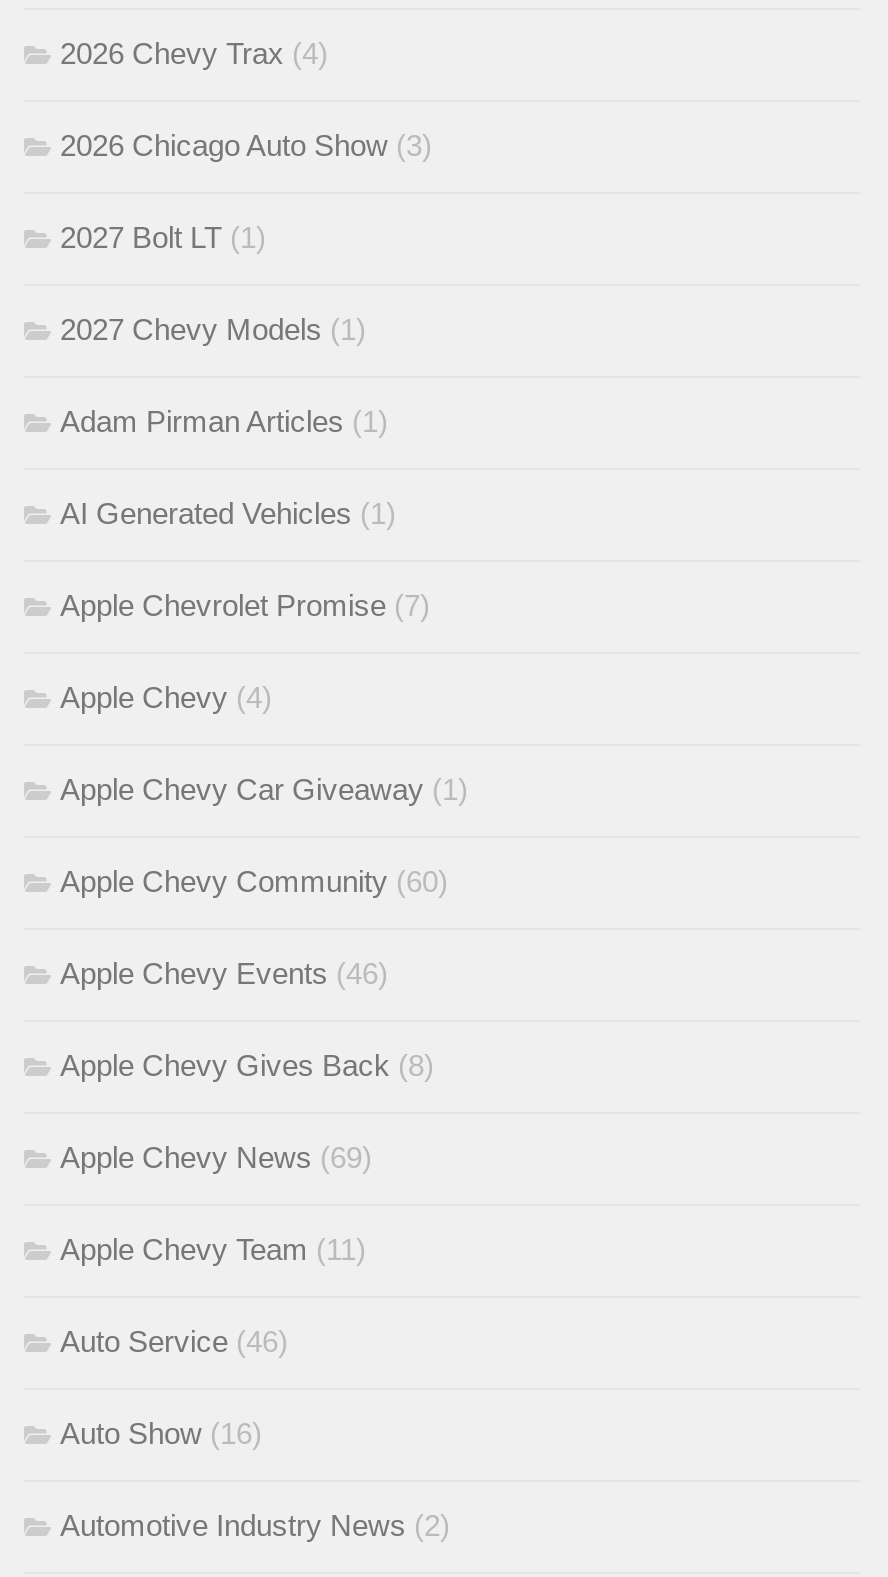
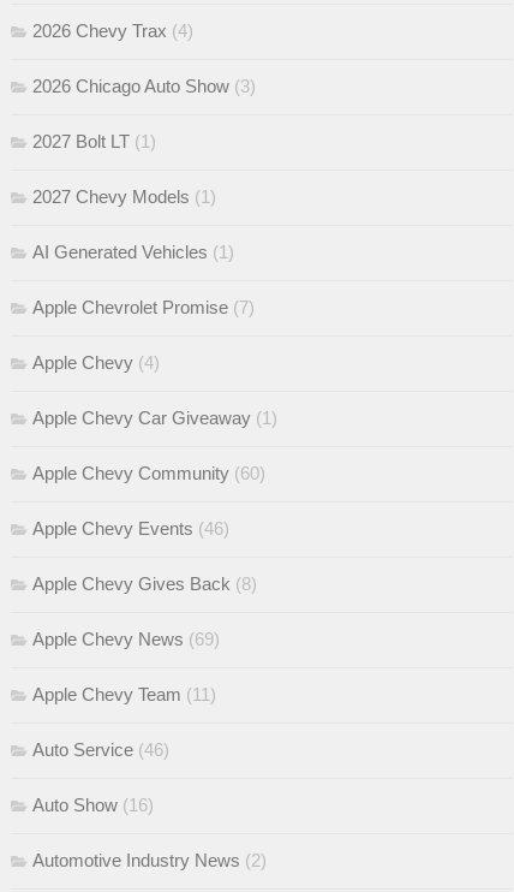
- Adam Pirman Articles (1)
